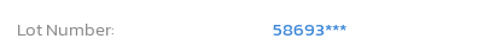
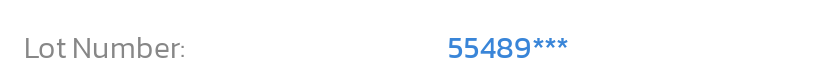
- 58693***
+ 55489***
